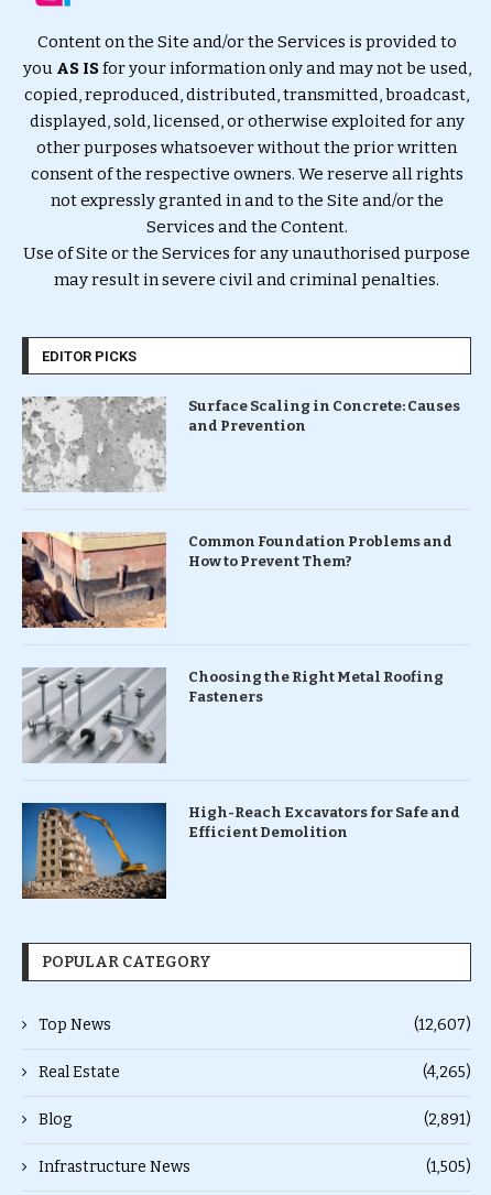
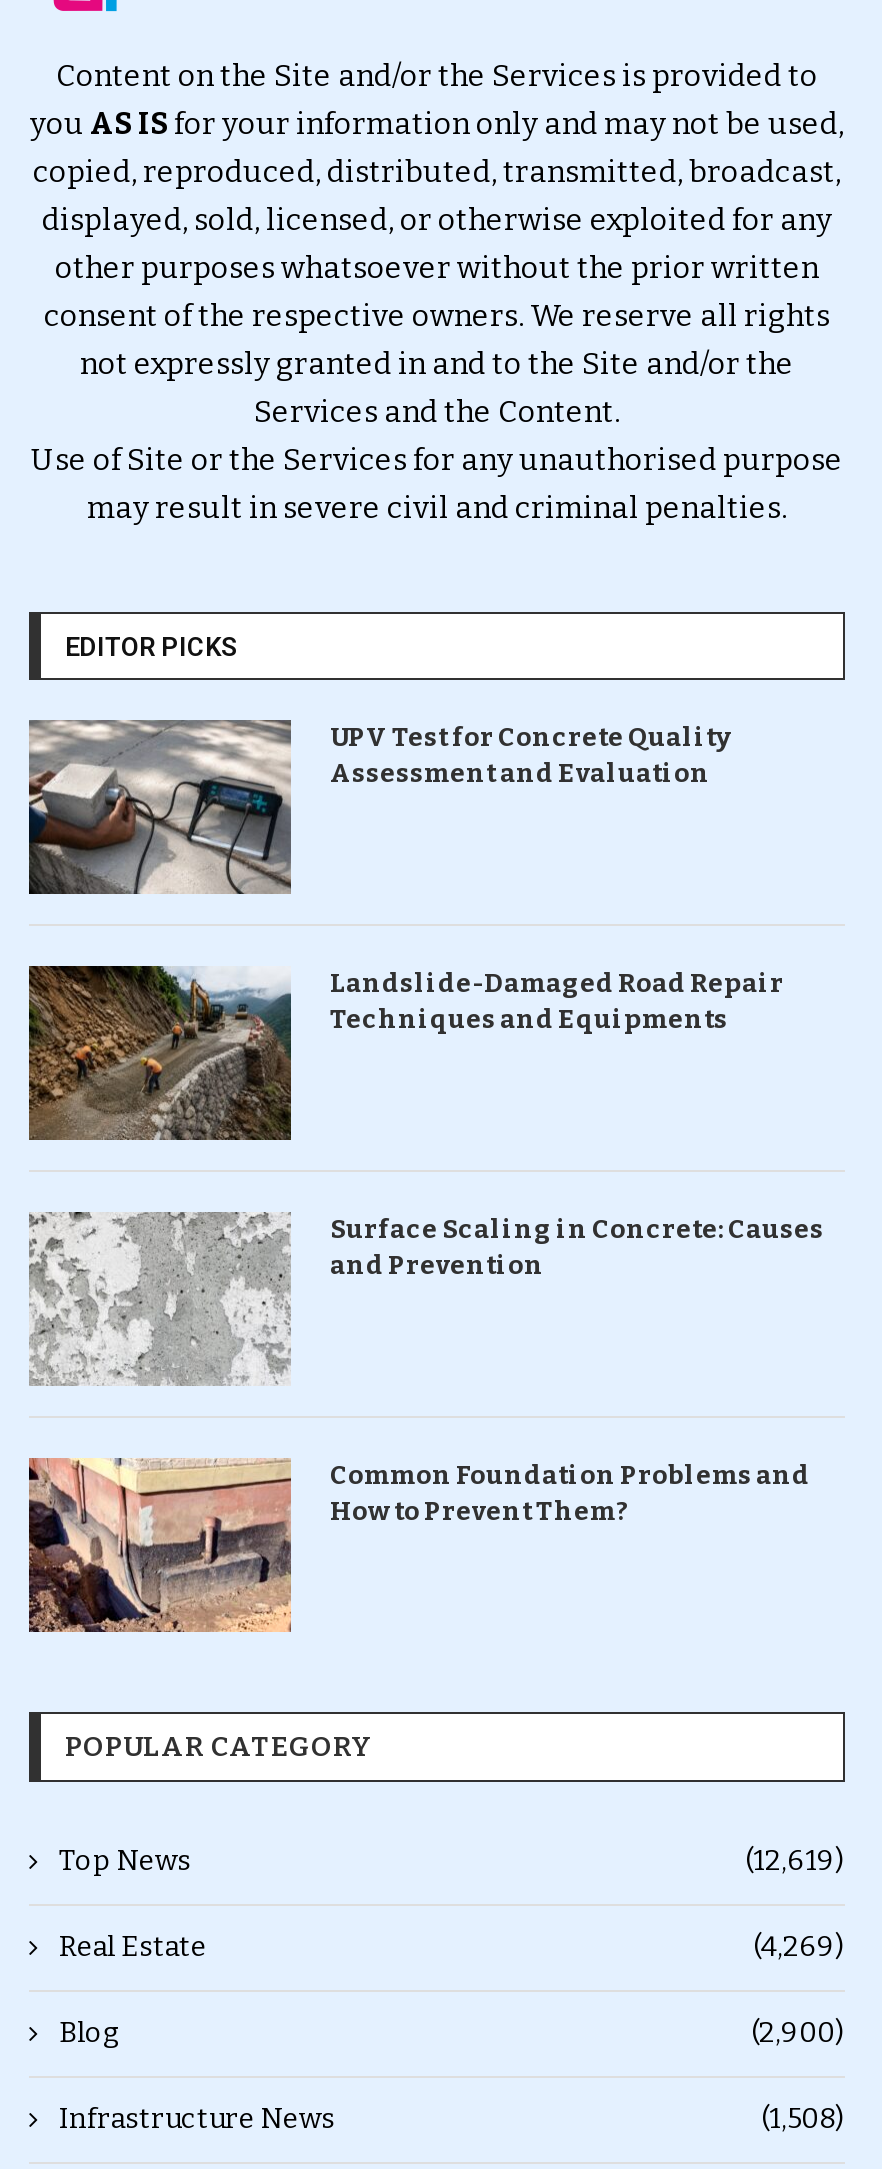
+ [image]
+ UPV Test for Concrete Quality
+ Assessment and Evaluation

+ [image]
+ Landslide-Damaged Road Repair
+ Techniques and Equipments

moved down: [image] | Surface Scaling in Concrete: Causes | and Prevention | Common Foundation Problems and | How to Prevent Them?

moved down: [image]

- [image]
- Choosing the Right Metal Roofing
- Fasteners

- [image]
- High-Reach Excavators for Safe and
- Efficient Demolition

- (12,607)
+ (12,619)

- (4,265)
+ (4,269)

- (2,891)
+ (2,900)

- (1,505)
+ (1,508)
